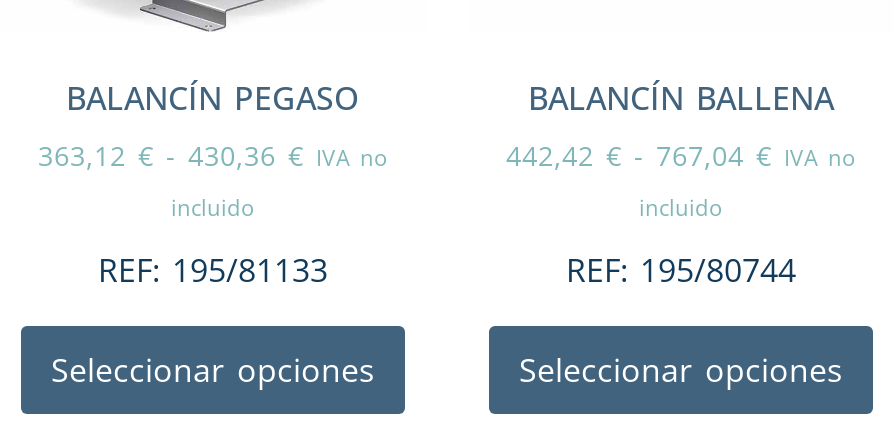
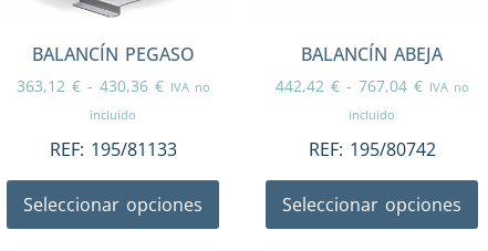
- BALANCÍN BALLENA
+ BALANCÍN ABEJA

- REF: 195/80744
+ REF: 195/80742
